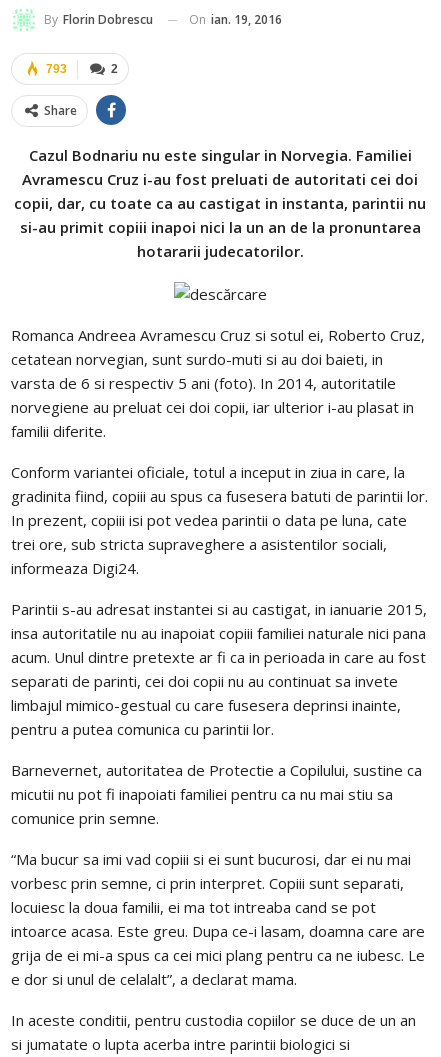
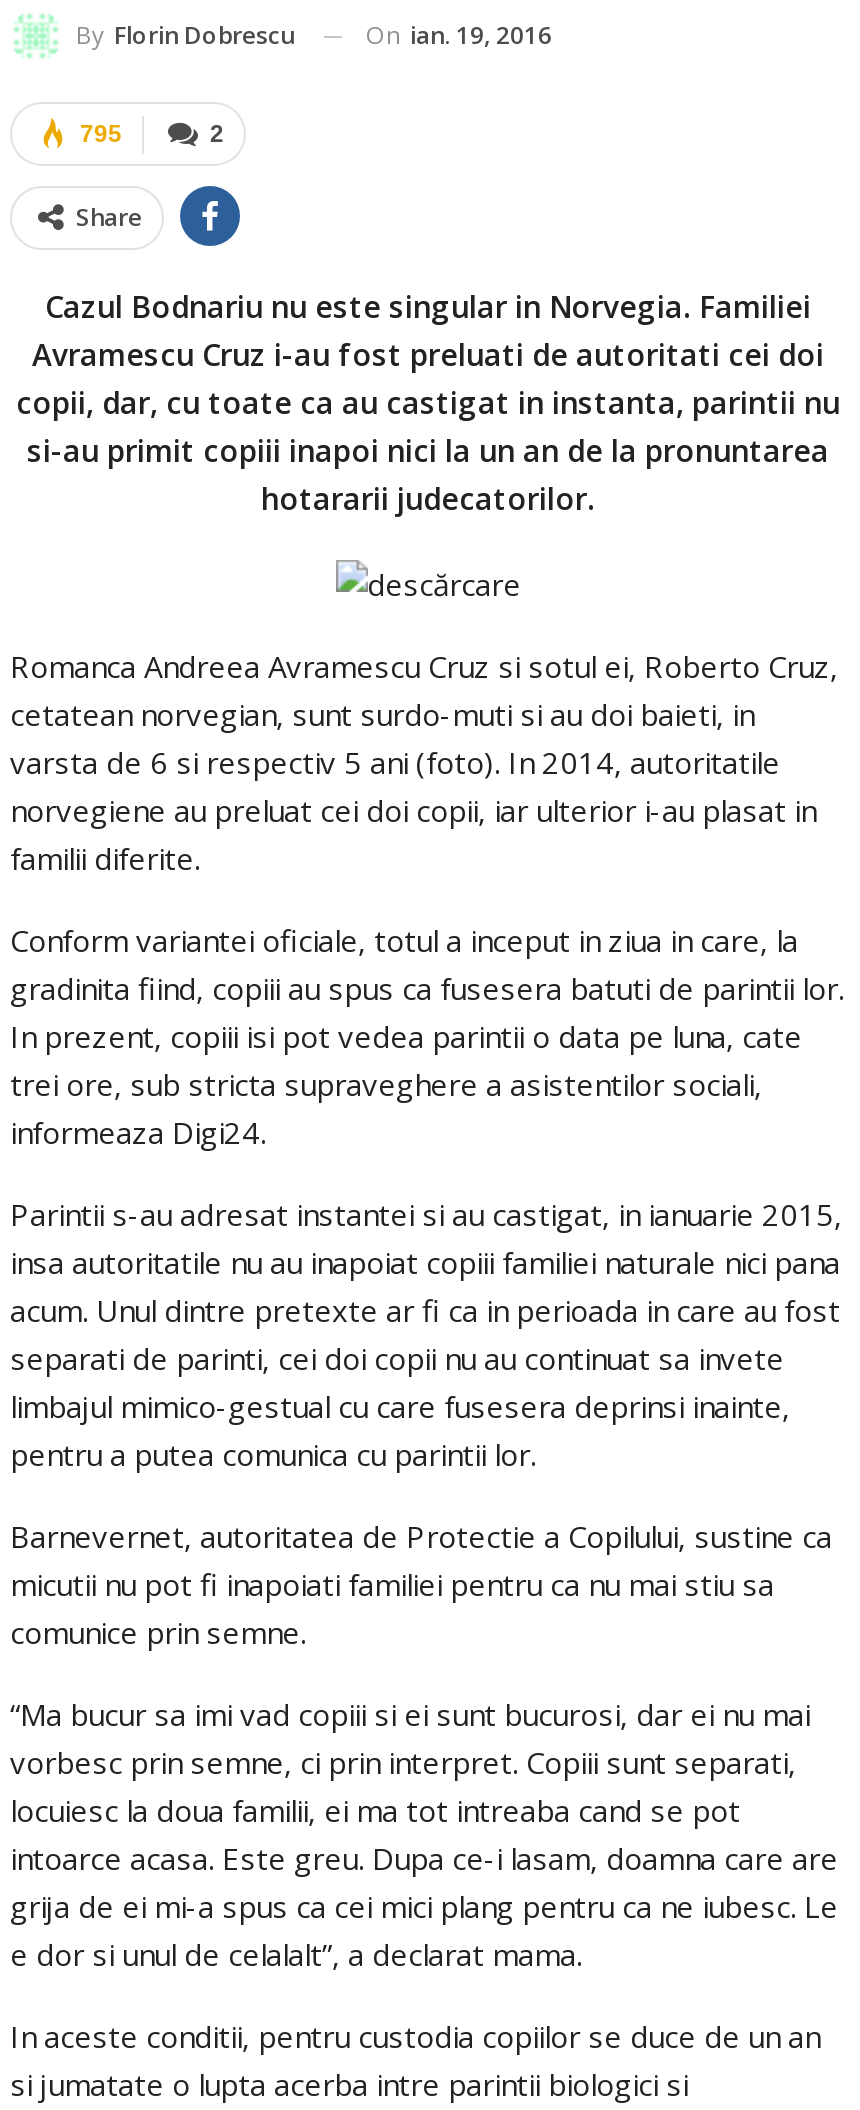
- 793
+ 795
